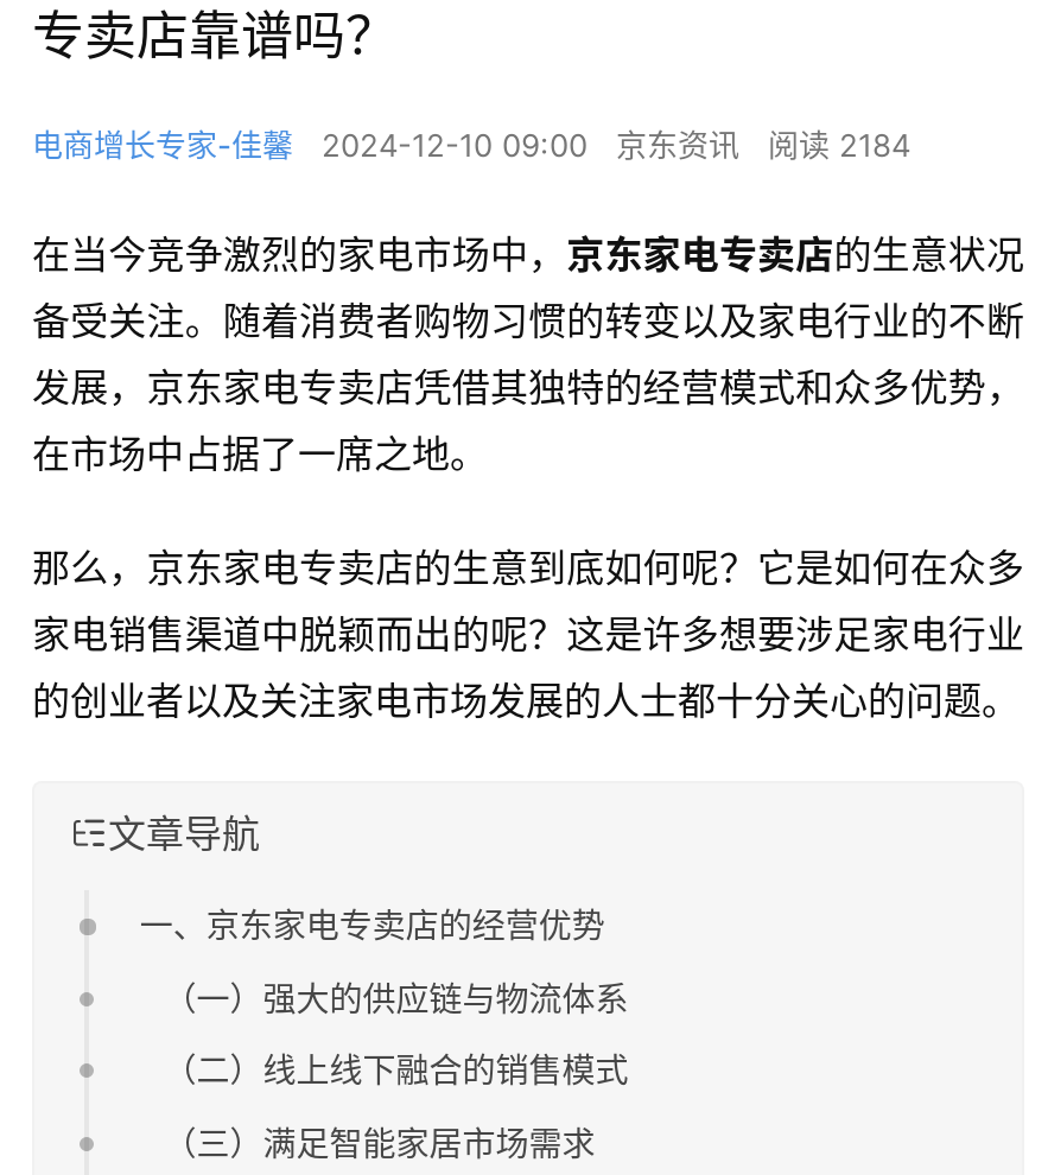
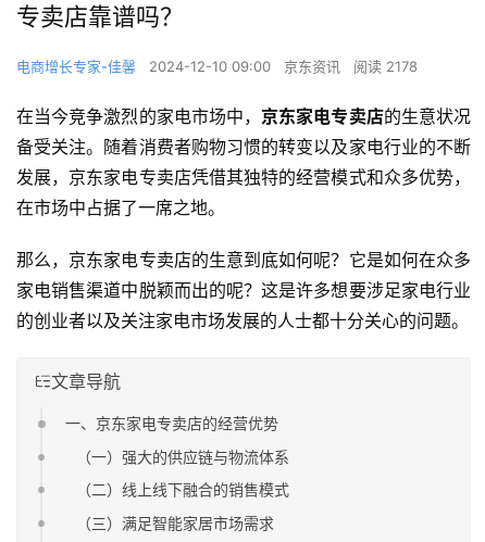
- 电商增长专家-佳馨 2024-12-10 09:00 京东资讯 阅读 2184
+ 电商增长专家-佳馨 2024-12-10 09:00 京东资讯 阅读 2178
